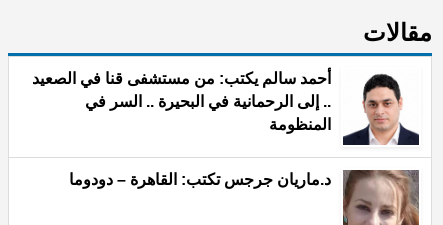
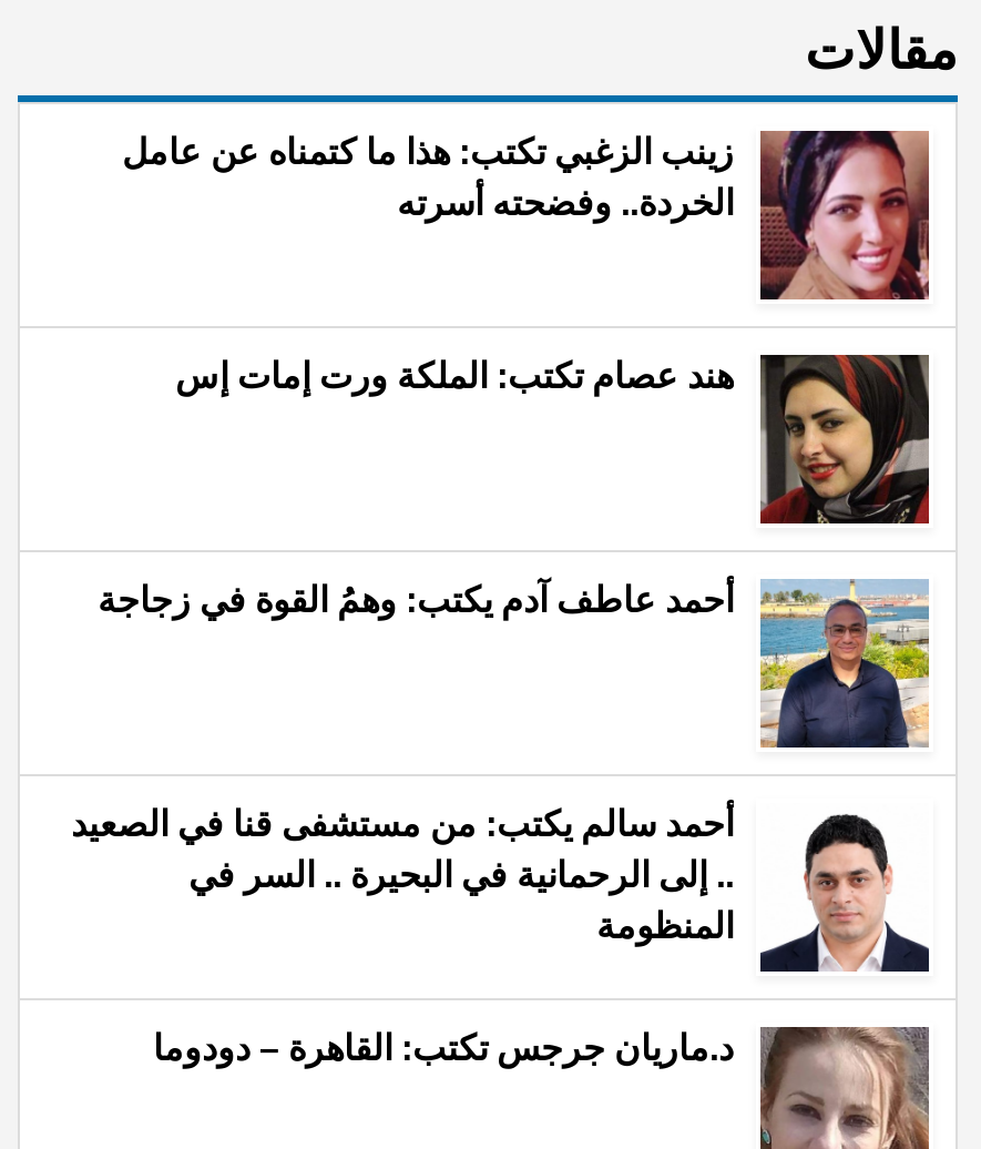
+ [image]
+ أحمد عاطف آدم يكتب: وهمُ القوة في زجاجة

+ [image]
+ زينب الزغبي تكتب: هذا ما كتمناه عن عامل
+ الخردة.. وفضحته أسرته

+ [image]
+ هند عصام تكتب: الملكة ورت إمات إس
